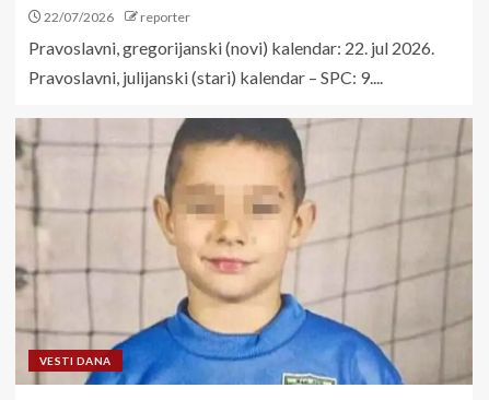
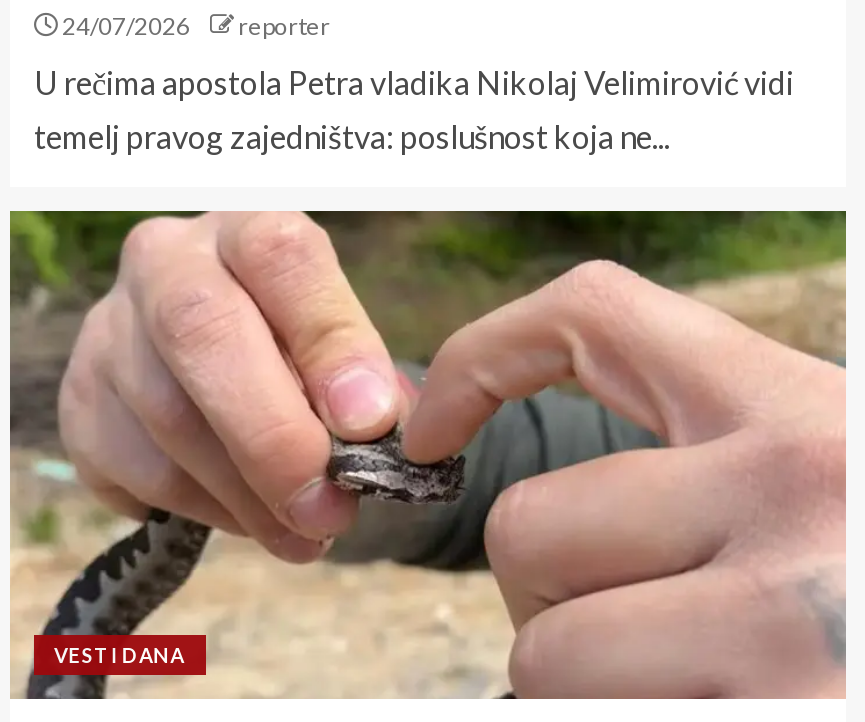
- 22/07/2026 reporter
+ 24/07/2026 reporter

- Pravoslavni, gregorijanski (novi) kalendar: 22. jul 2026.
- Pravoslavni, julijanski (stari) kalendar – SPC: 9....
+ U rečima apostola Petra vladika Nikolaj Velimirović vidi
+ temelj pravog zajedništva: poslušnost koja ne...

- [image]
+ [image]
